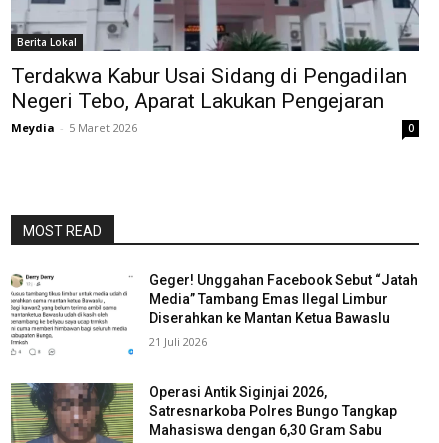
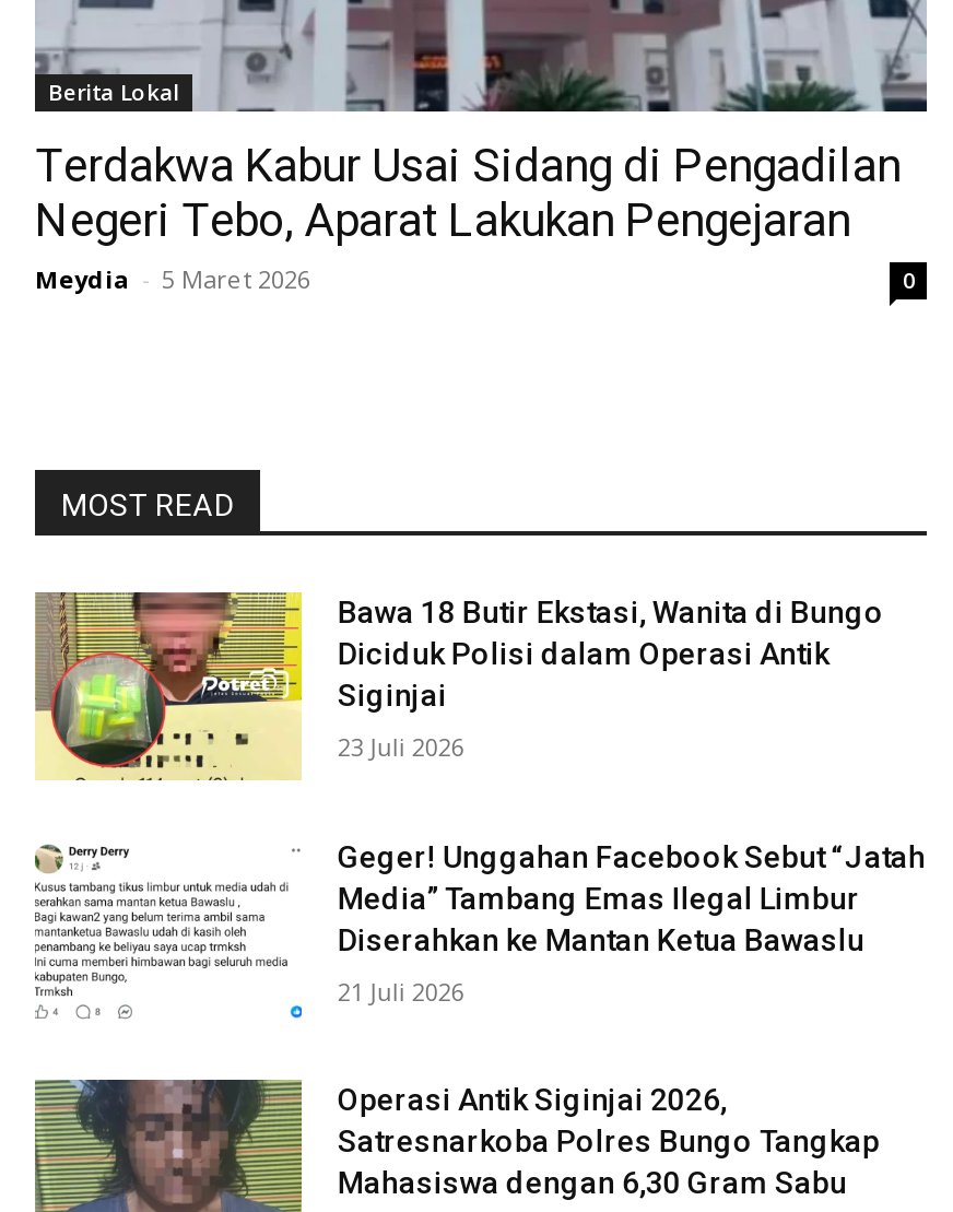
+ [image]
+ Bawa 18 Butir Ekstasi, Wanita di Bungo
+ Diciduk Polisi dalam Operasi Antik
+ Siginjai
+ 23 Juli 2026
